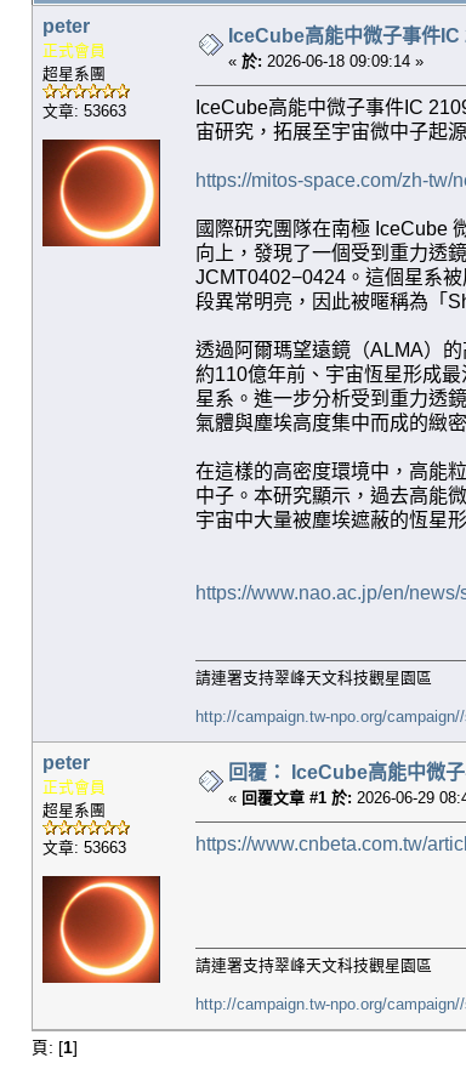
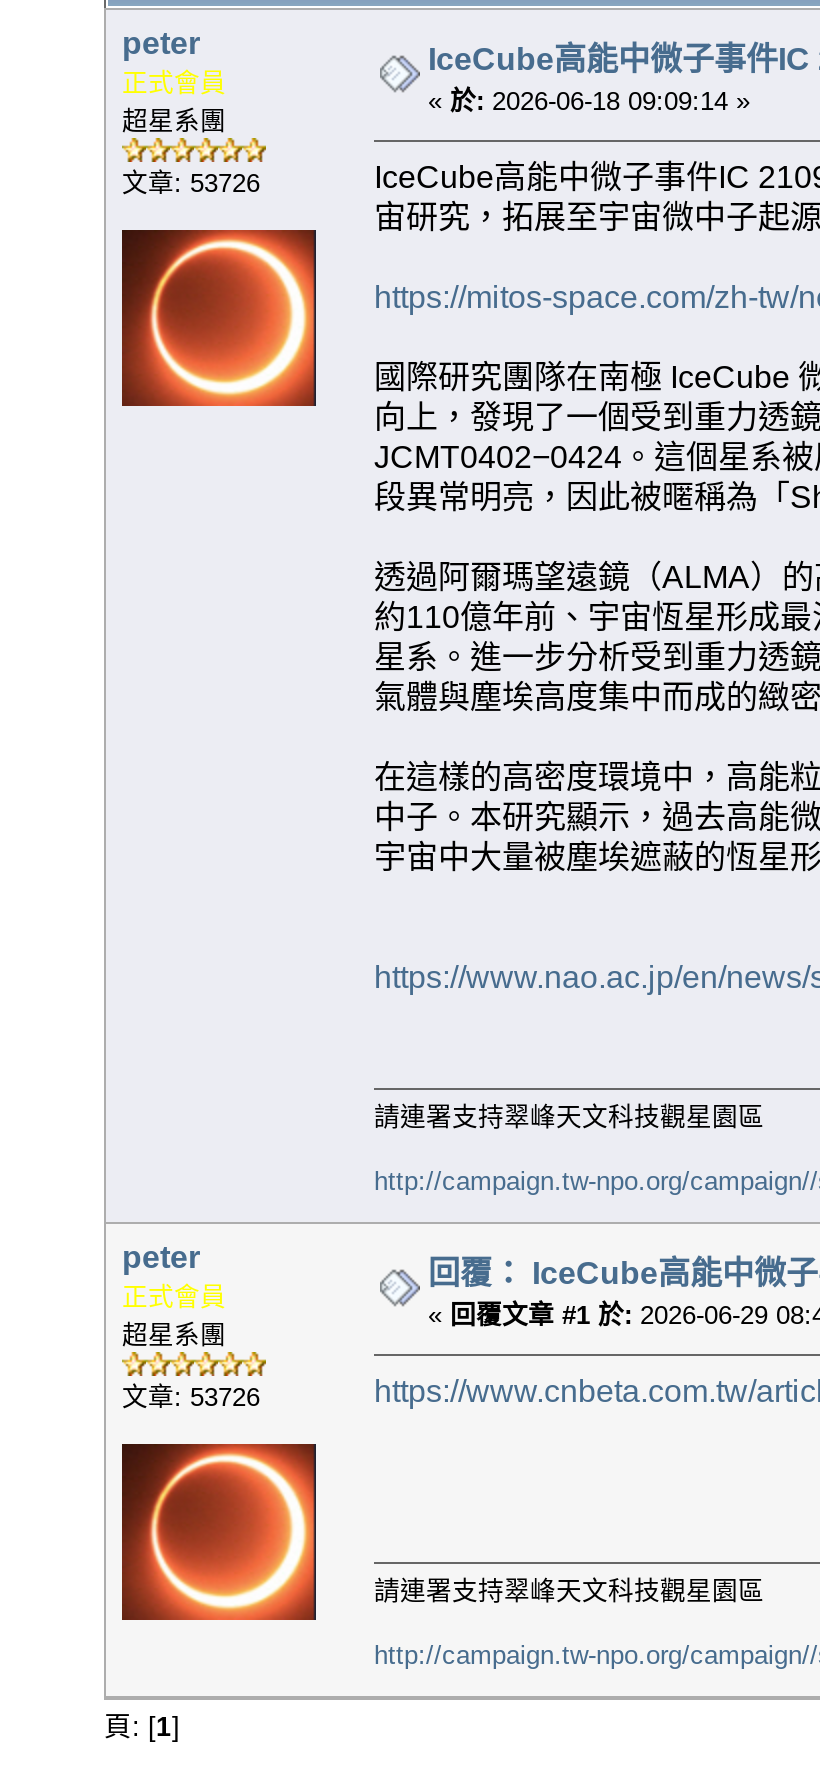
- 文章: 53663
+ 文章: 53726

- 文章: 53663
+ 文章: 53726
